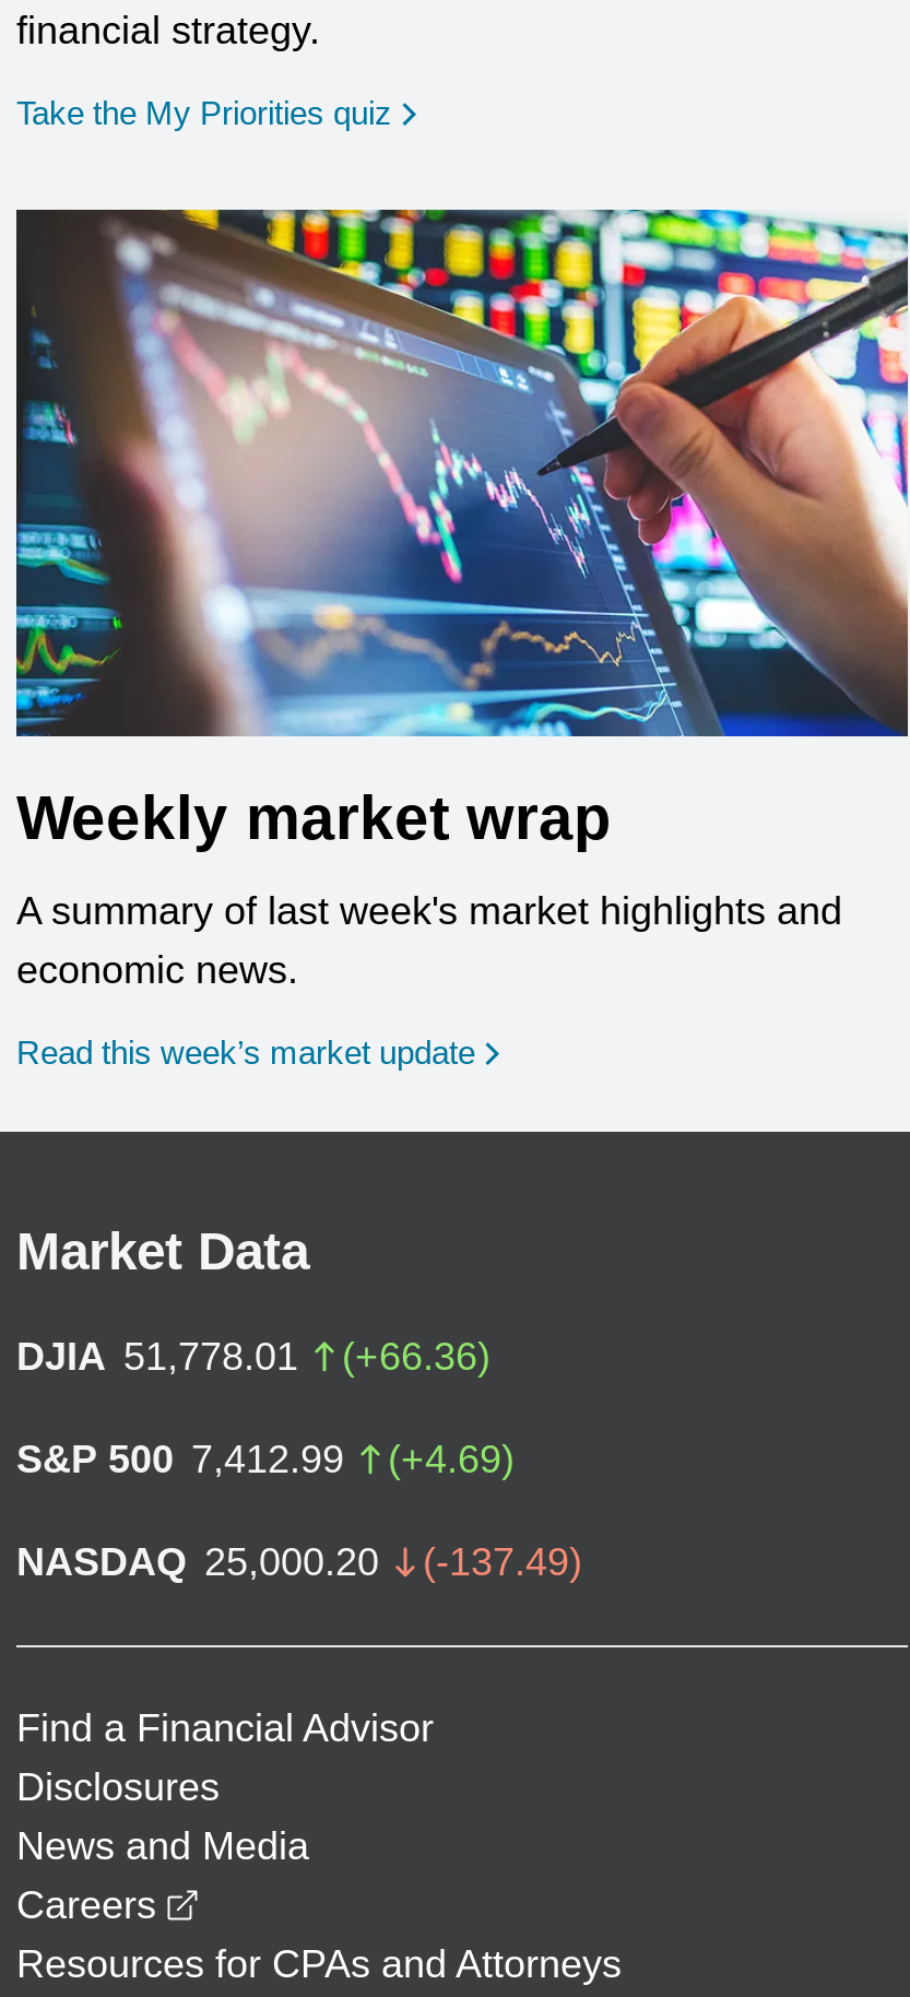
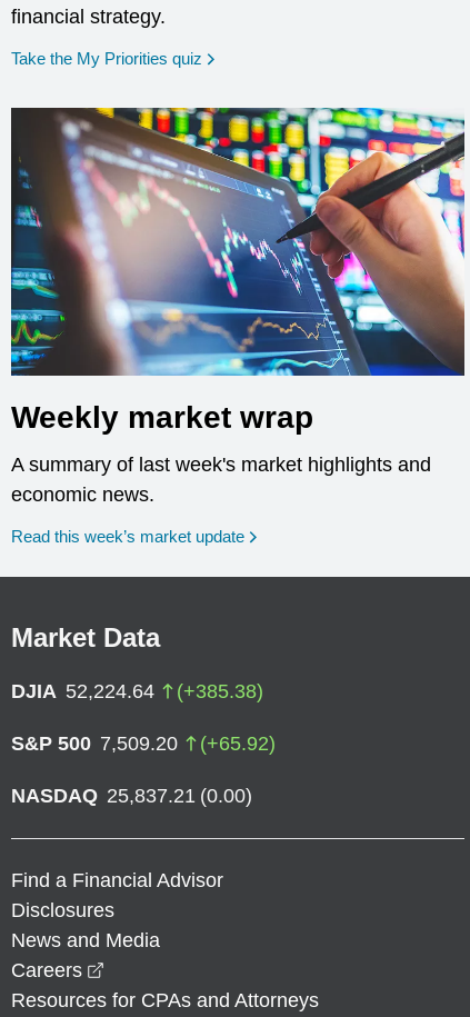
- DJIA 51,778.01
- (+66.36)
+ DJIA 52,224.64
+ (+385.38)

- S&P 500 7,412.99
- (+4.69)
+ S&P 500 7,509.20
+ (+65.92)

- NASDAQ 25,000.20
- (-137.49)
+ NASDAQ 25,837.21 (0.00)
